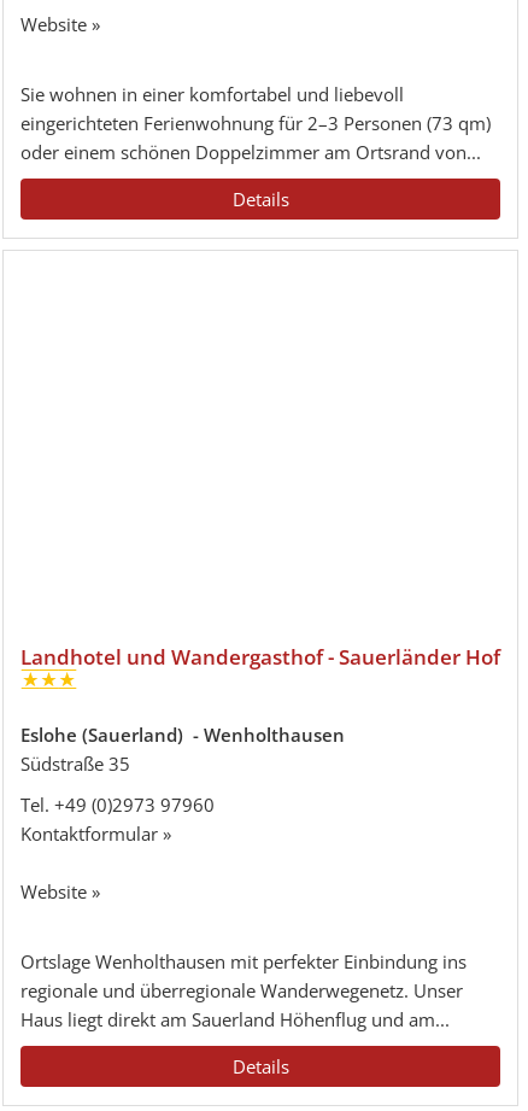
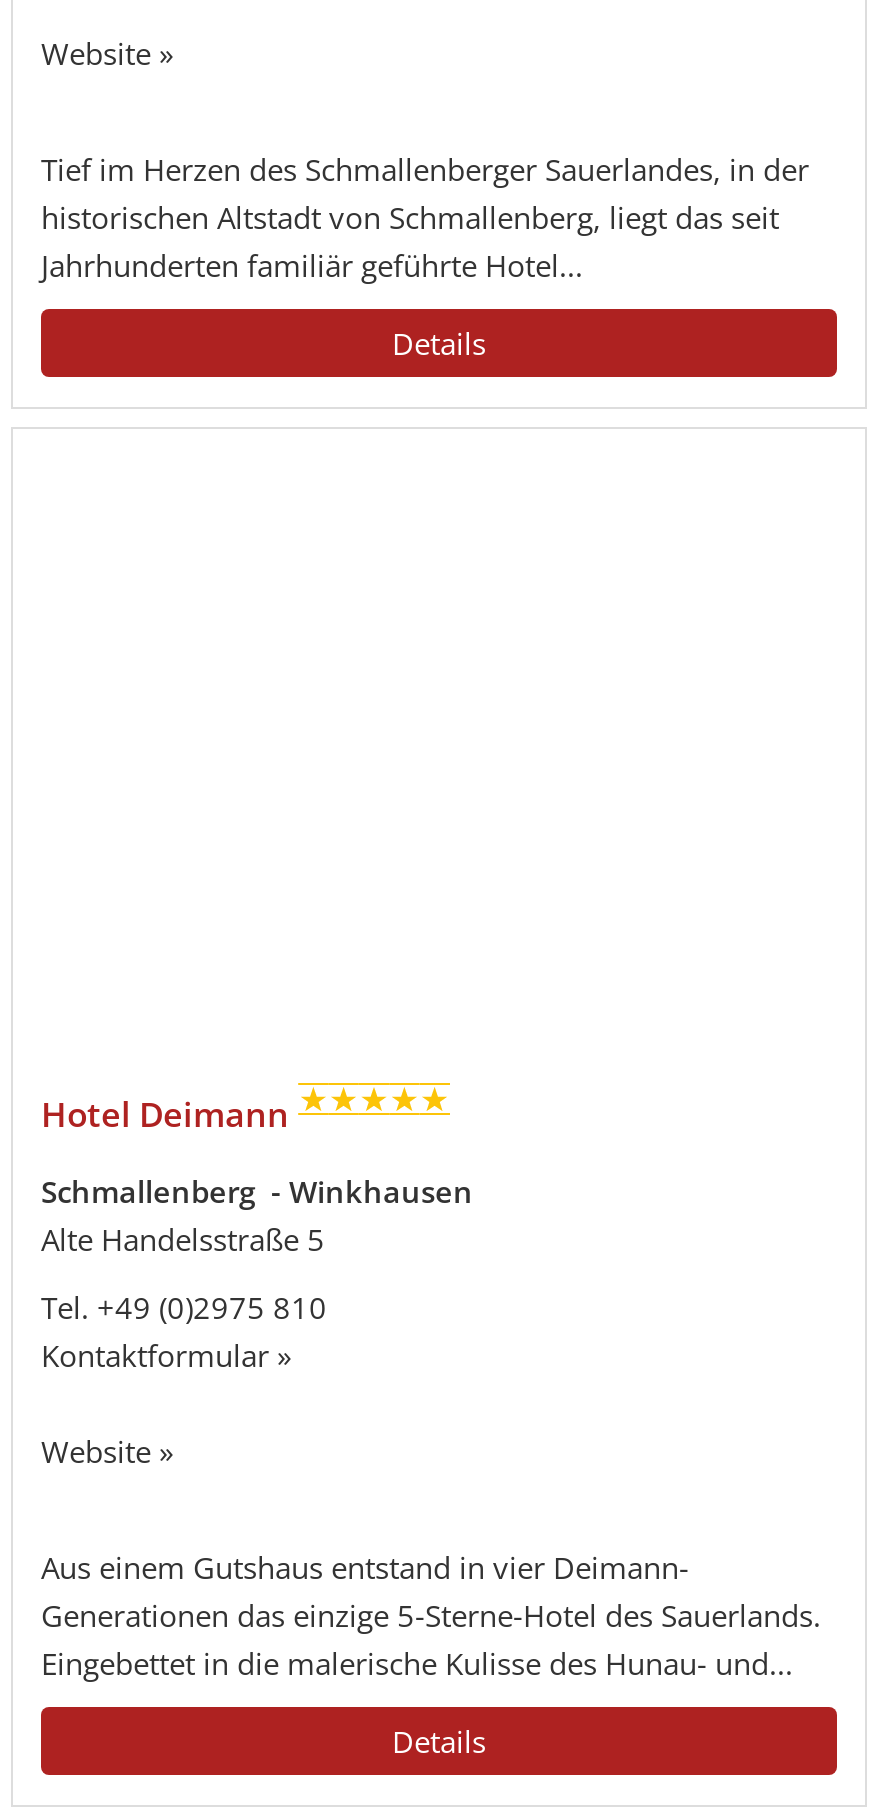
- Sie wohnen in einer komfortabel und liebevoll
- eingerichteten Ferienwohnung für 2–3 Personen (73 qm)
- oder einem schönen Doppelzimmer am Ortsrand von...
+ Tief im Herzen des Schmallenberger Sauerlandes, in der
+ historischen Altstadt von Schmallenberg, liegt das seit
+ Jahrhunderten familiär geführte Hotel...

- Landhotel und Wandergasthof - Sauerländer Hof
+ Hotel Deimann

- Eslohe (Sauerland) - Wenholthausen
- Südstraße 35
+ Schmallenberg - Winkhausen
+ Alte Handelsstraße 5

- Tel. +49 (0)2973 97960
+ Tel. +49 (0)2975 810

- Ortslage Wenholthausen mit perfekter Einbindung ins
- regionale und überregionale Wanderwegenetz. Unser
- Haus liegt direkt am Sauerland Höhenflug und am...
+ Aus einem Gutshaus entstand in vier Deimann-
+ Generationen das einzige 5-Sterne-Hotel des Sauerlands.
+ Eingebettet in die malerische Kulisse des Hunau- und...
